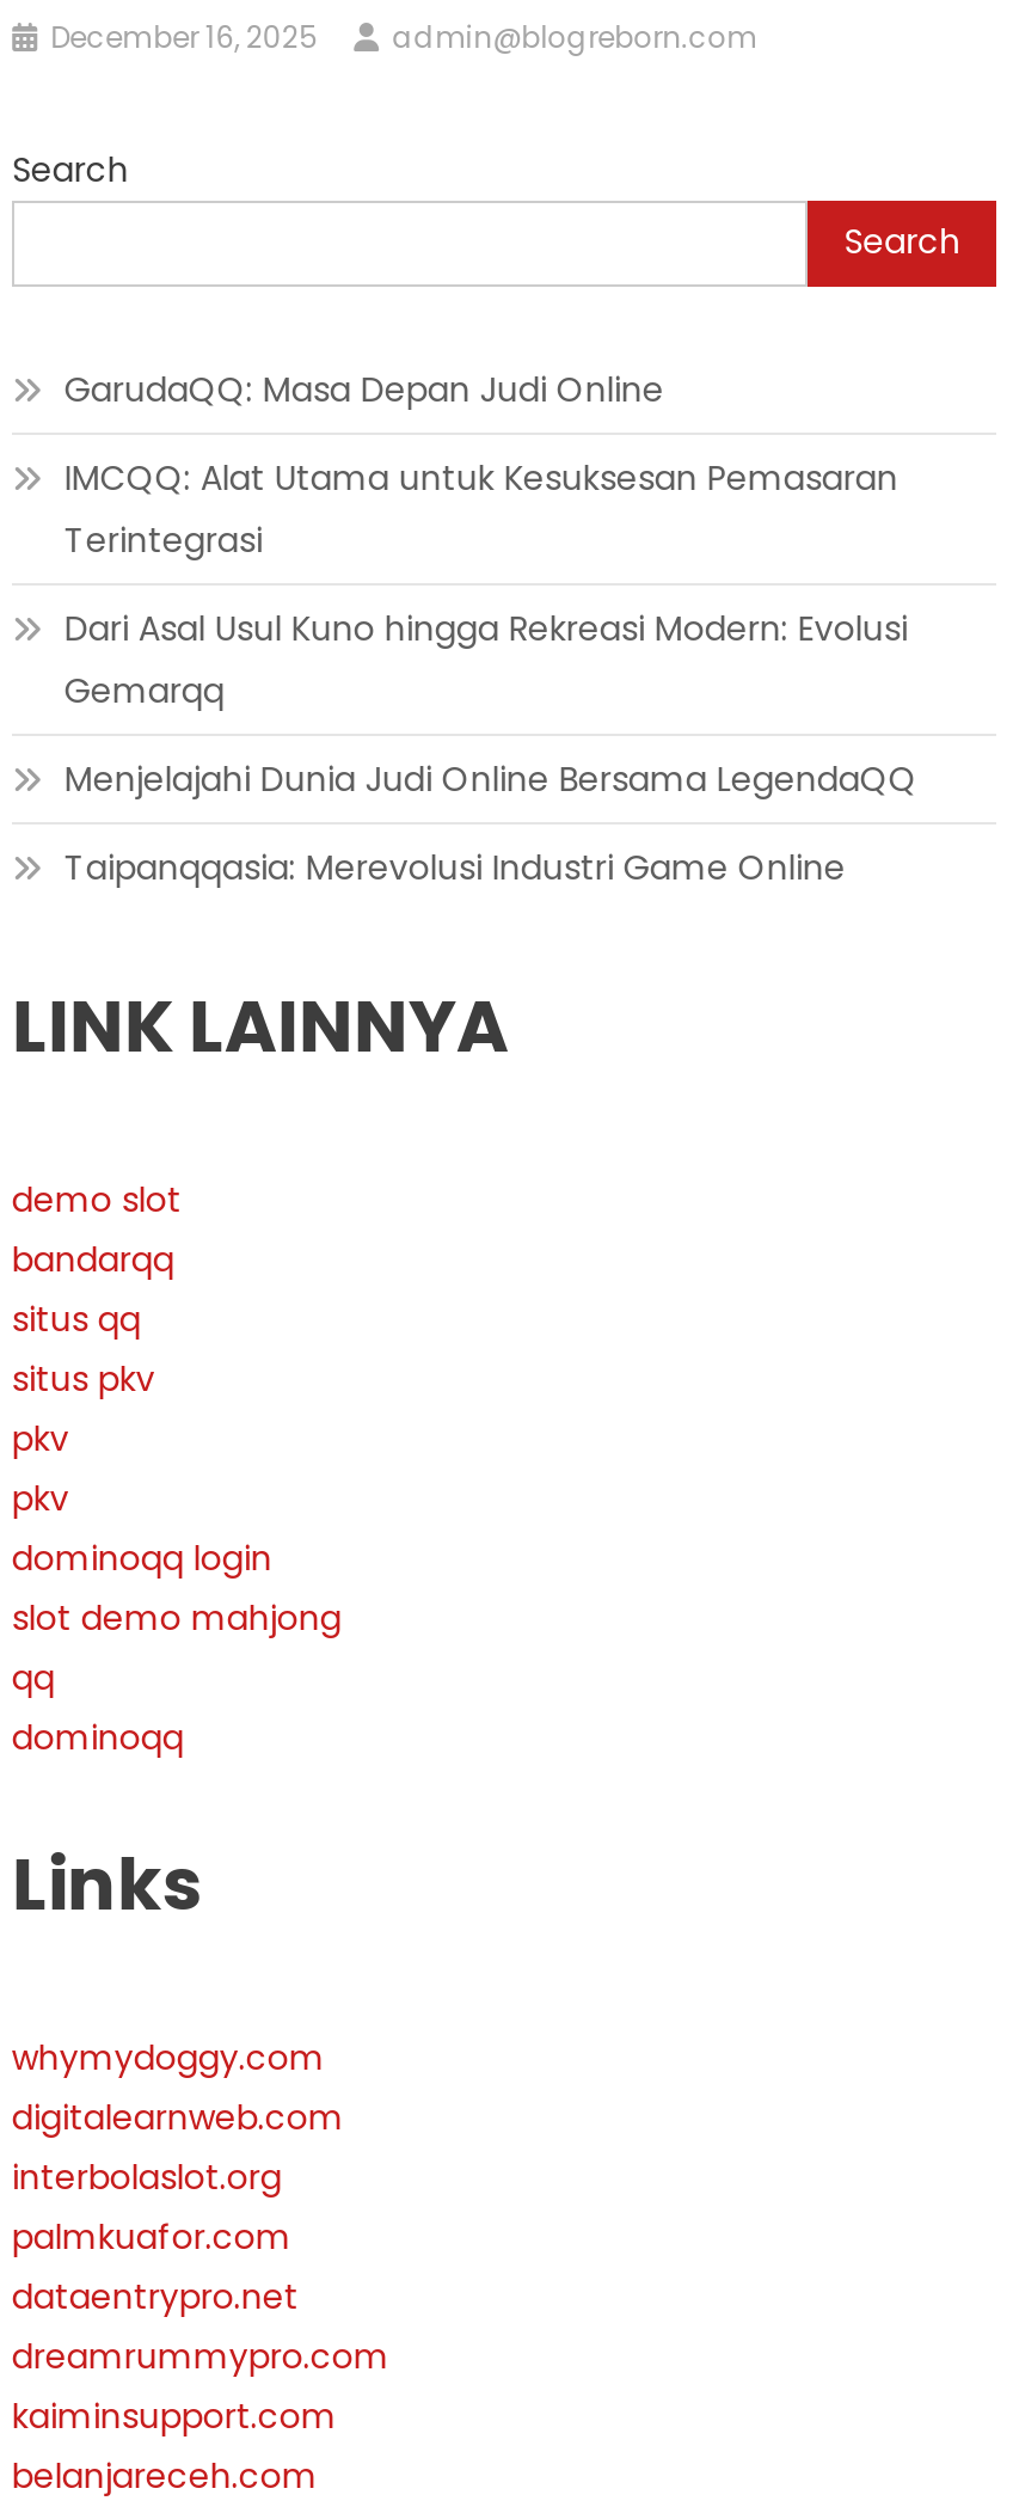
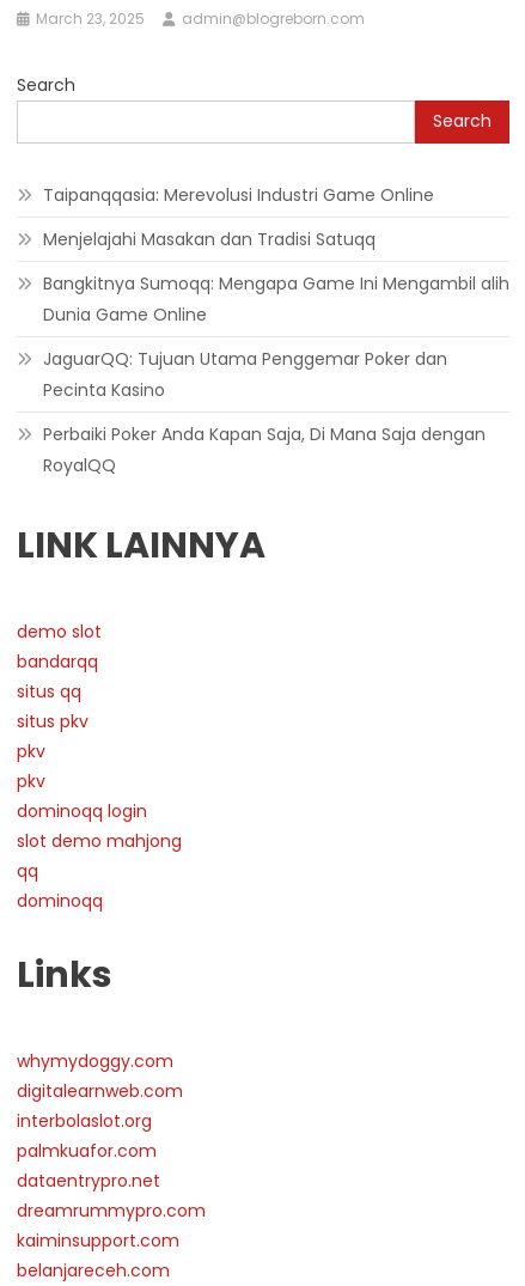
- December 16, 2025 admin@blogreborn.com
+ March 23, 2025 admin@blogreborn.com

- GarudaQQ: Masa Depan Judi Online
- IMCQQ: Alat Utama untuk Kesuksesan Pemasaran
- Terintegrasi
- Dari Asal Usul Kuno hingga Rekreasi Modern: Evolusi
- Gemarqq
- Menjelajahi Dunia Judi Online Bersama LegendaQQ

moved up: Taipanqqasia: Merevolusi Industri Game Online

+ Menjelajahi Masakan dan Tradisi Satuqq
+ Bangkitnya Sumoqq: Mengapa Game Ini Mengambil alih
+ Dunia Game Online
+ JaguarQQ: Tujuan Utama Penggemar Poker dan
+ Pecinta Kasino
+ Perbaiki Poker Anda Kapan Saja, Di Mana Saja dengan
+ RoyalQQ
